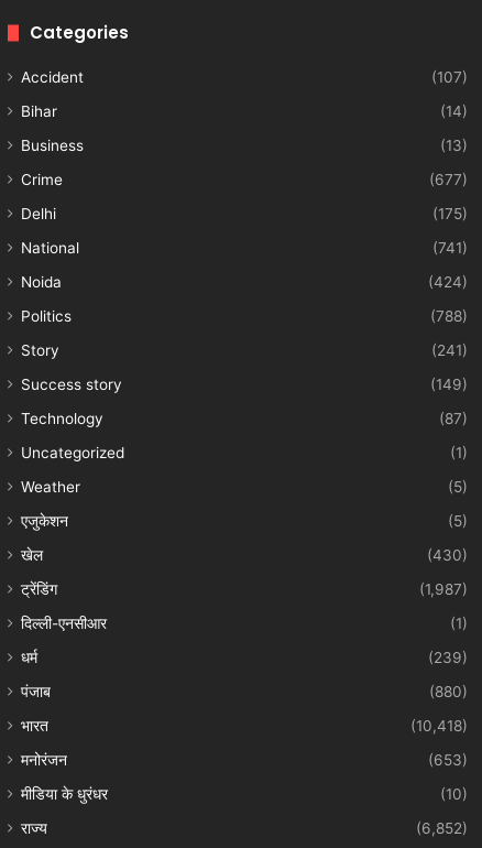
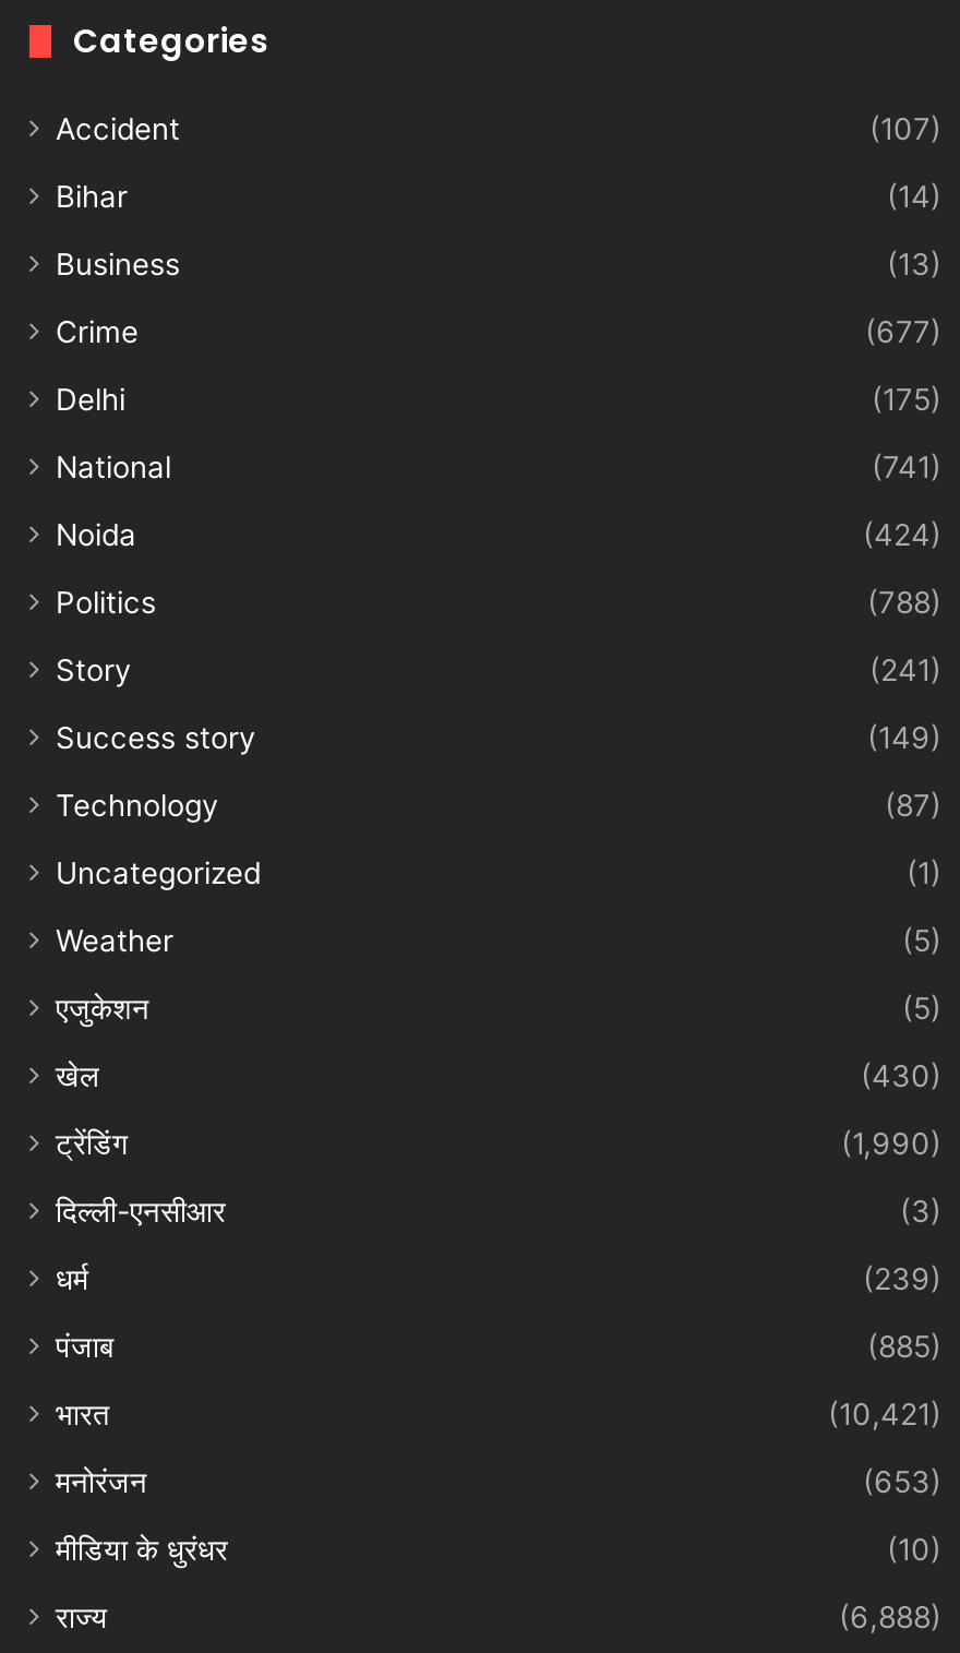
- (1,987)
+ (1,990)

- (1)
+ (3)

- (880)
+ (885)

- (10,418)
+ (10,421)

- (6,852)
+ (6,888)
